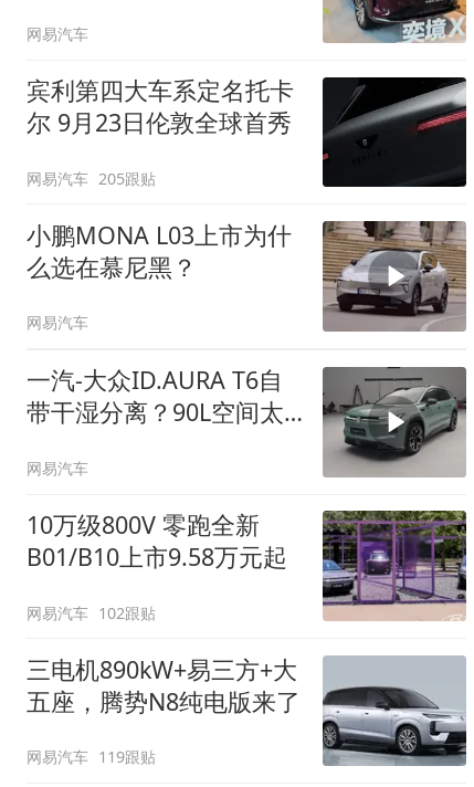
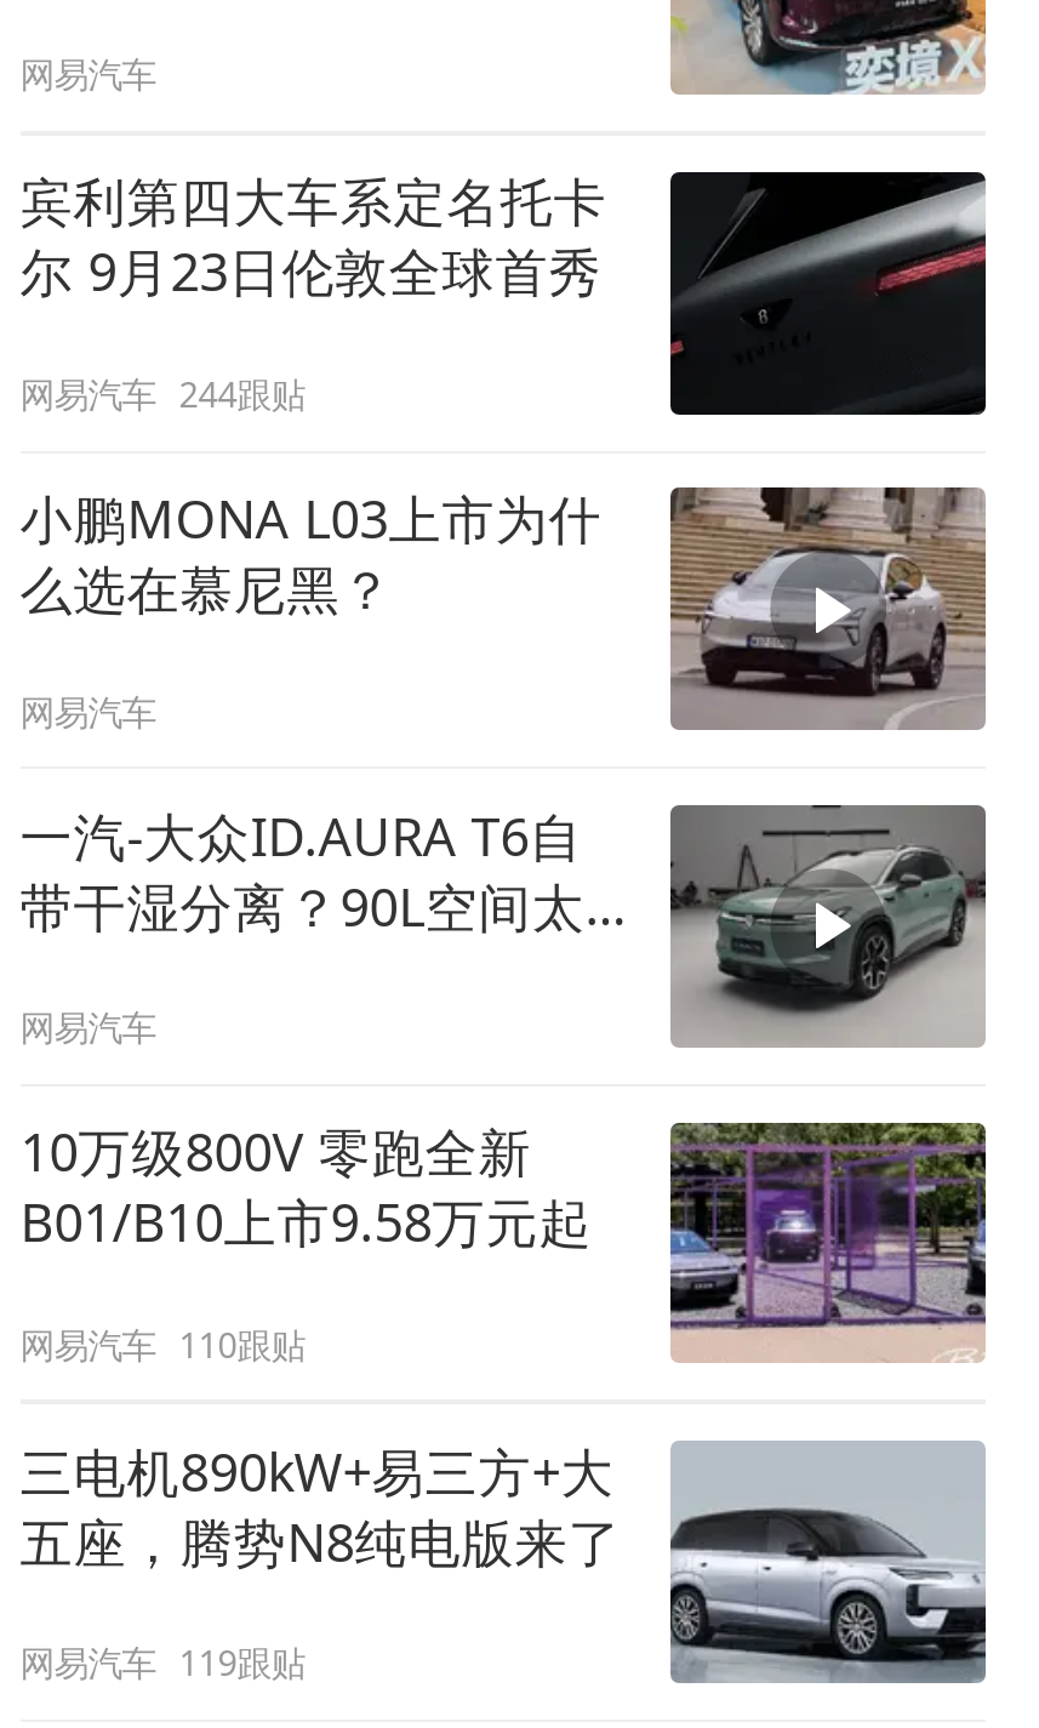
- 网易汽车 205跟贴
+ 网易汽车 244跟贴

- 网易汽车 102跟贴
+ 网易汽车 110跟贴
